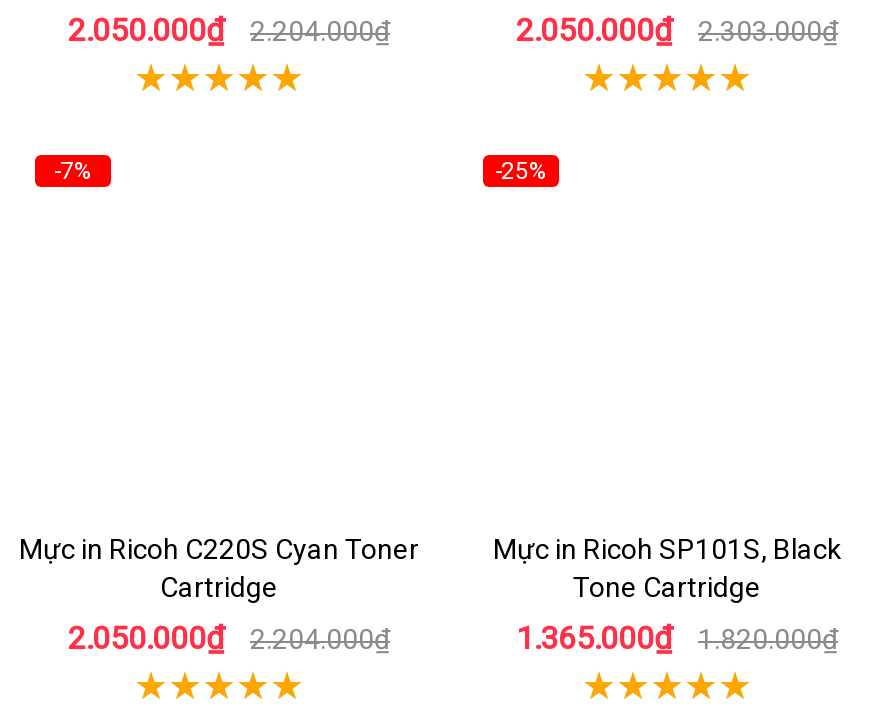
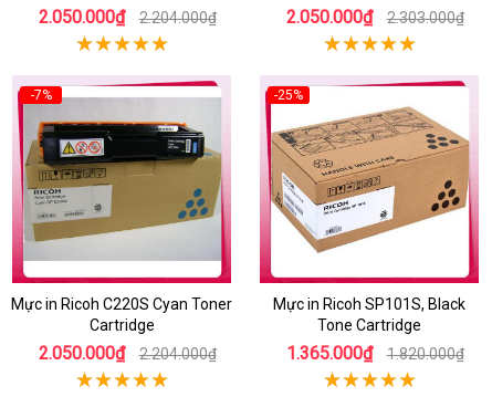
+ [image]

+ [image]
